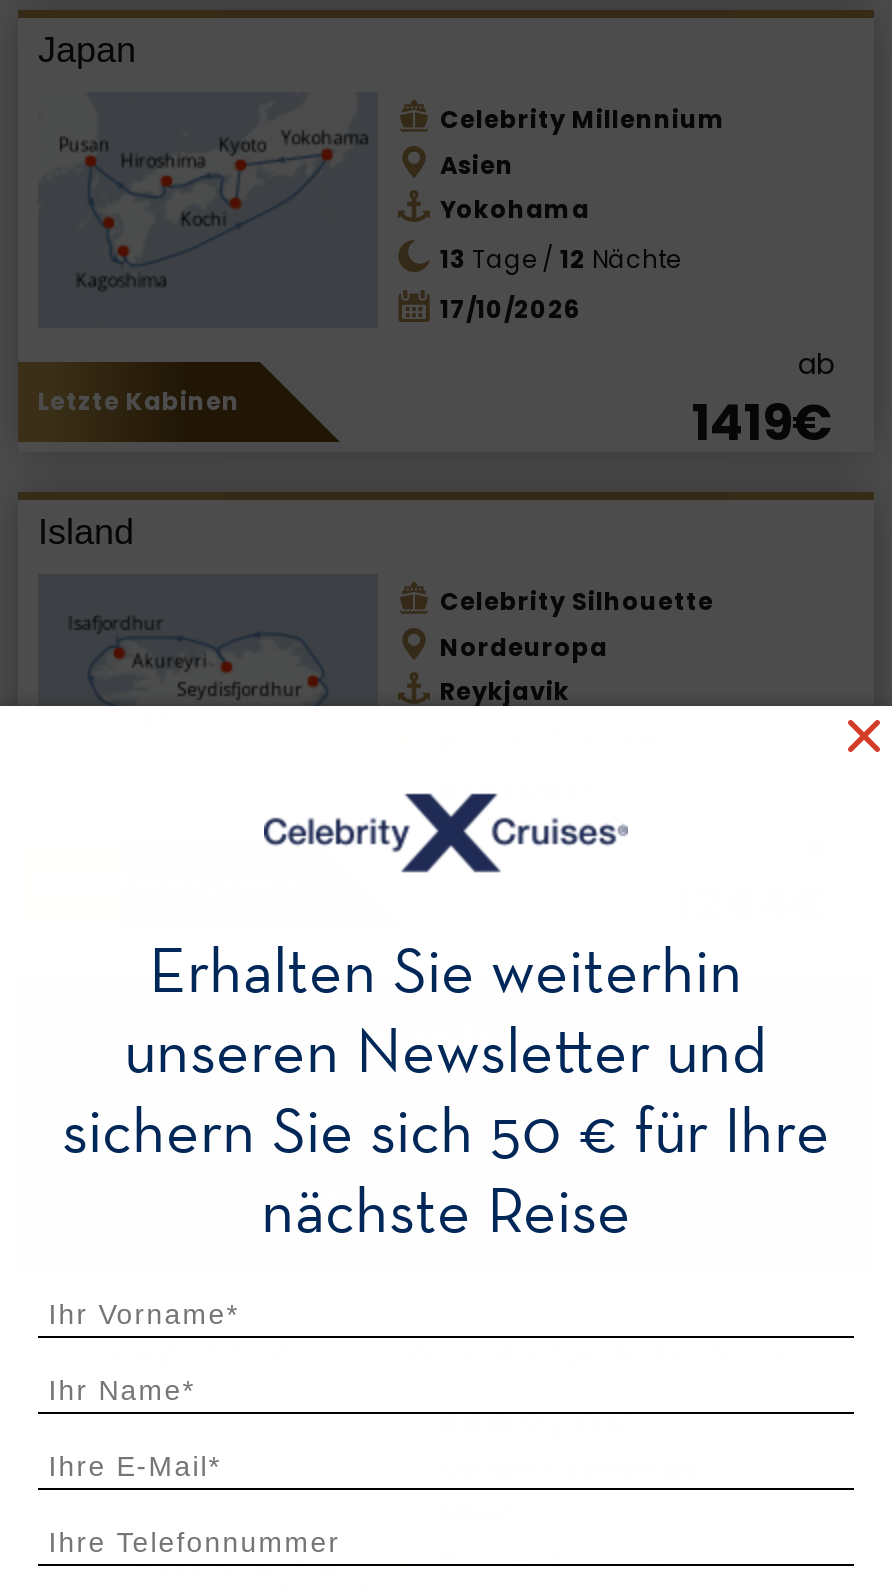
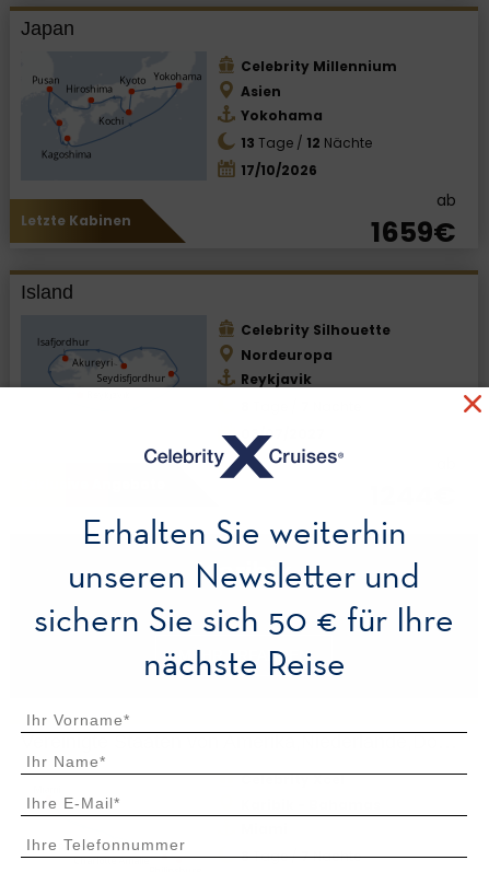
- 1419€
+ 1659€
